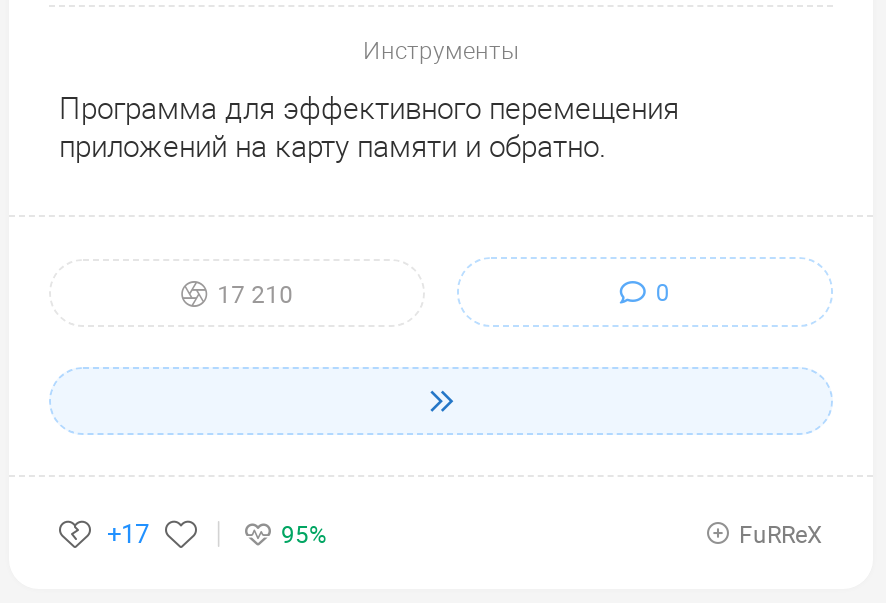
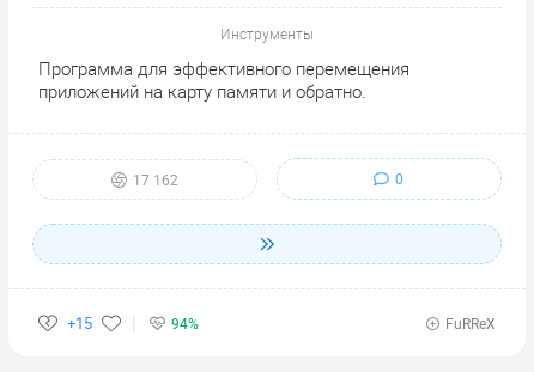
- 17 210
+ 17 162

- +17
+ +15

- 95%
+ 94%
